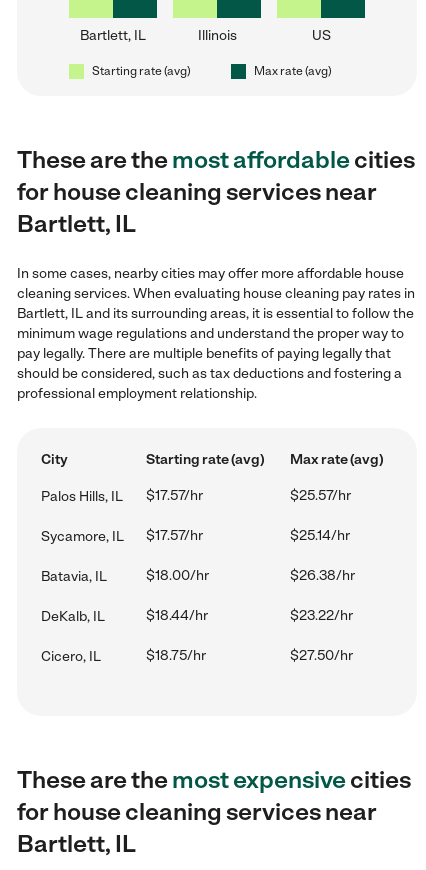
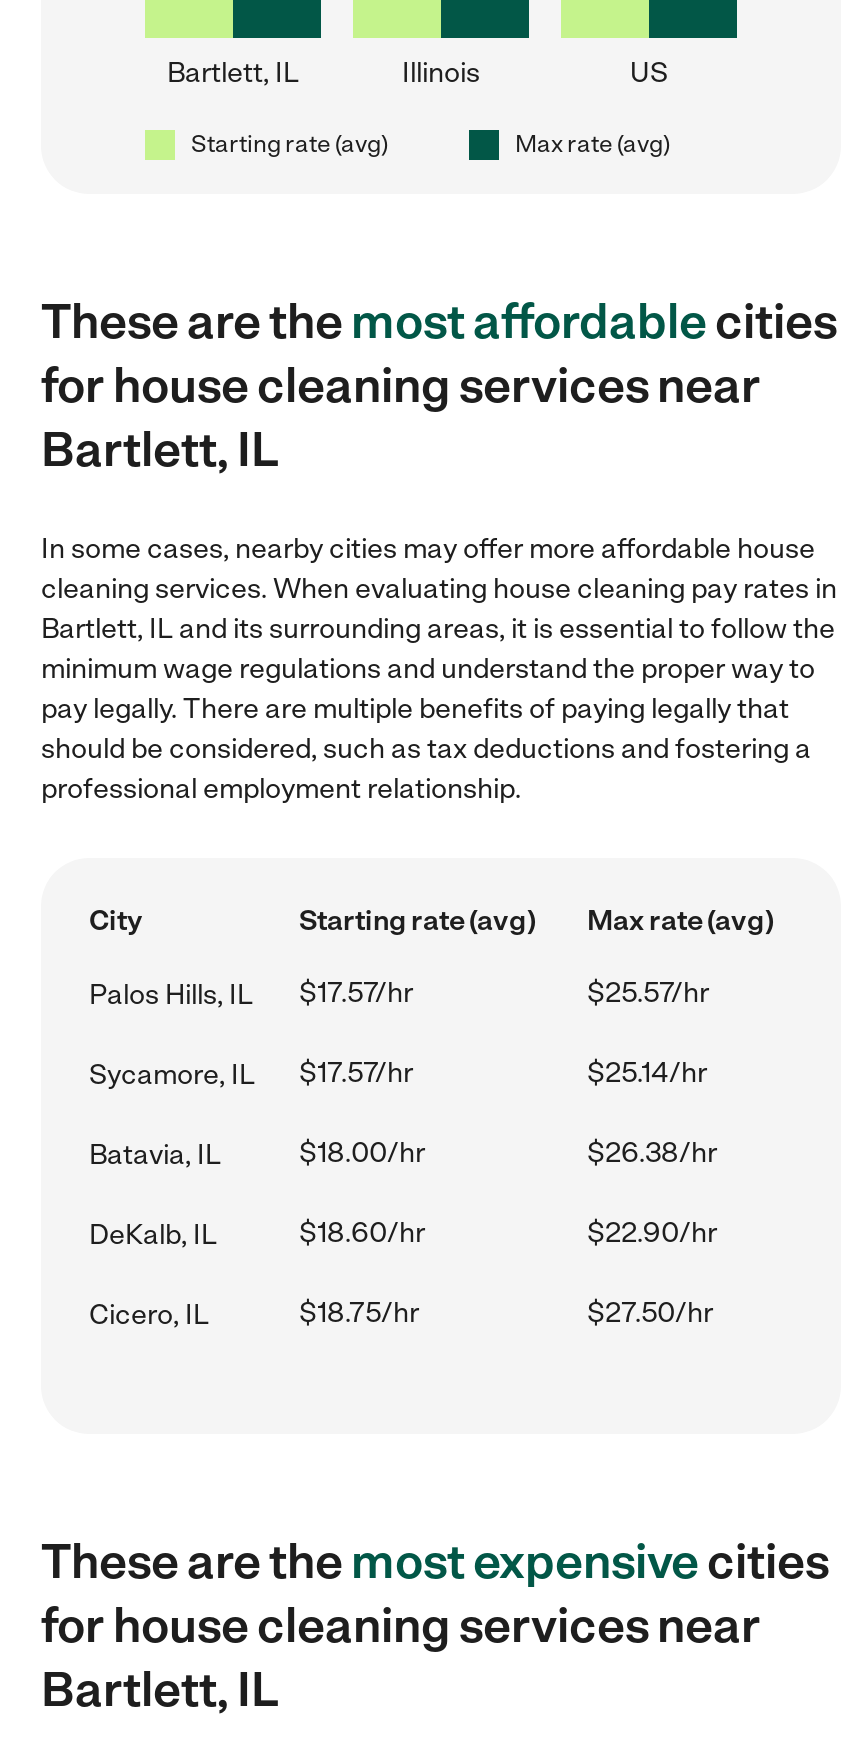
- $18.44/hr
- $23.22/hr
+ $18.60/hr
+ $22.90/hr
